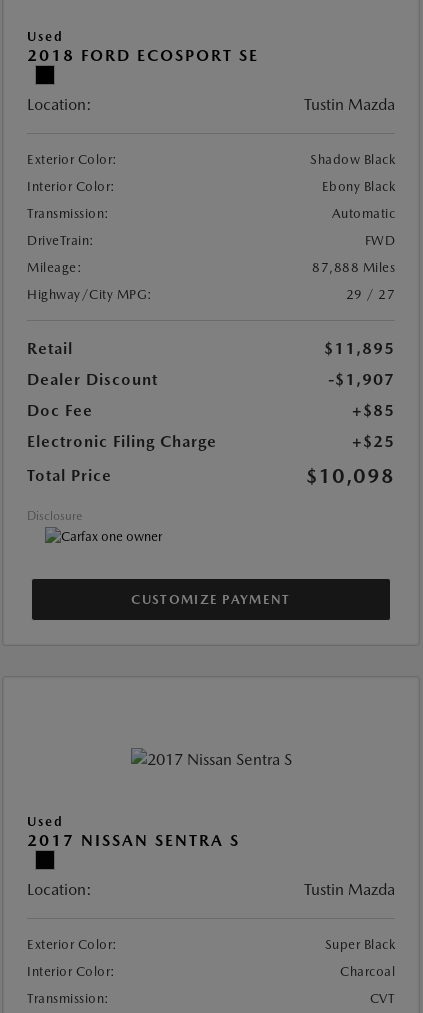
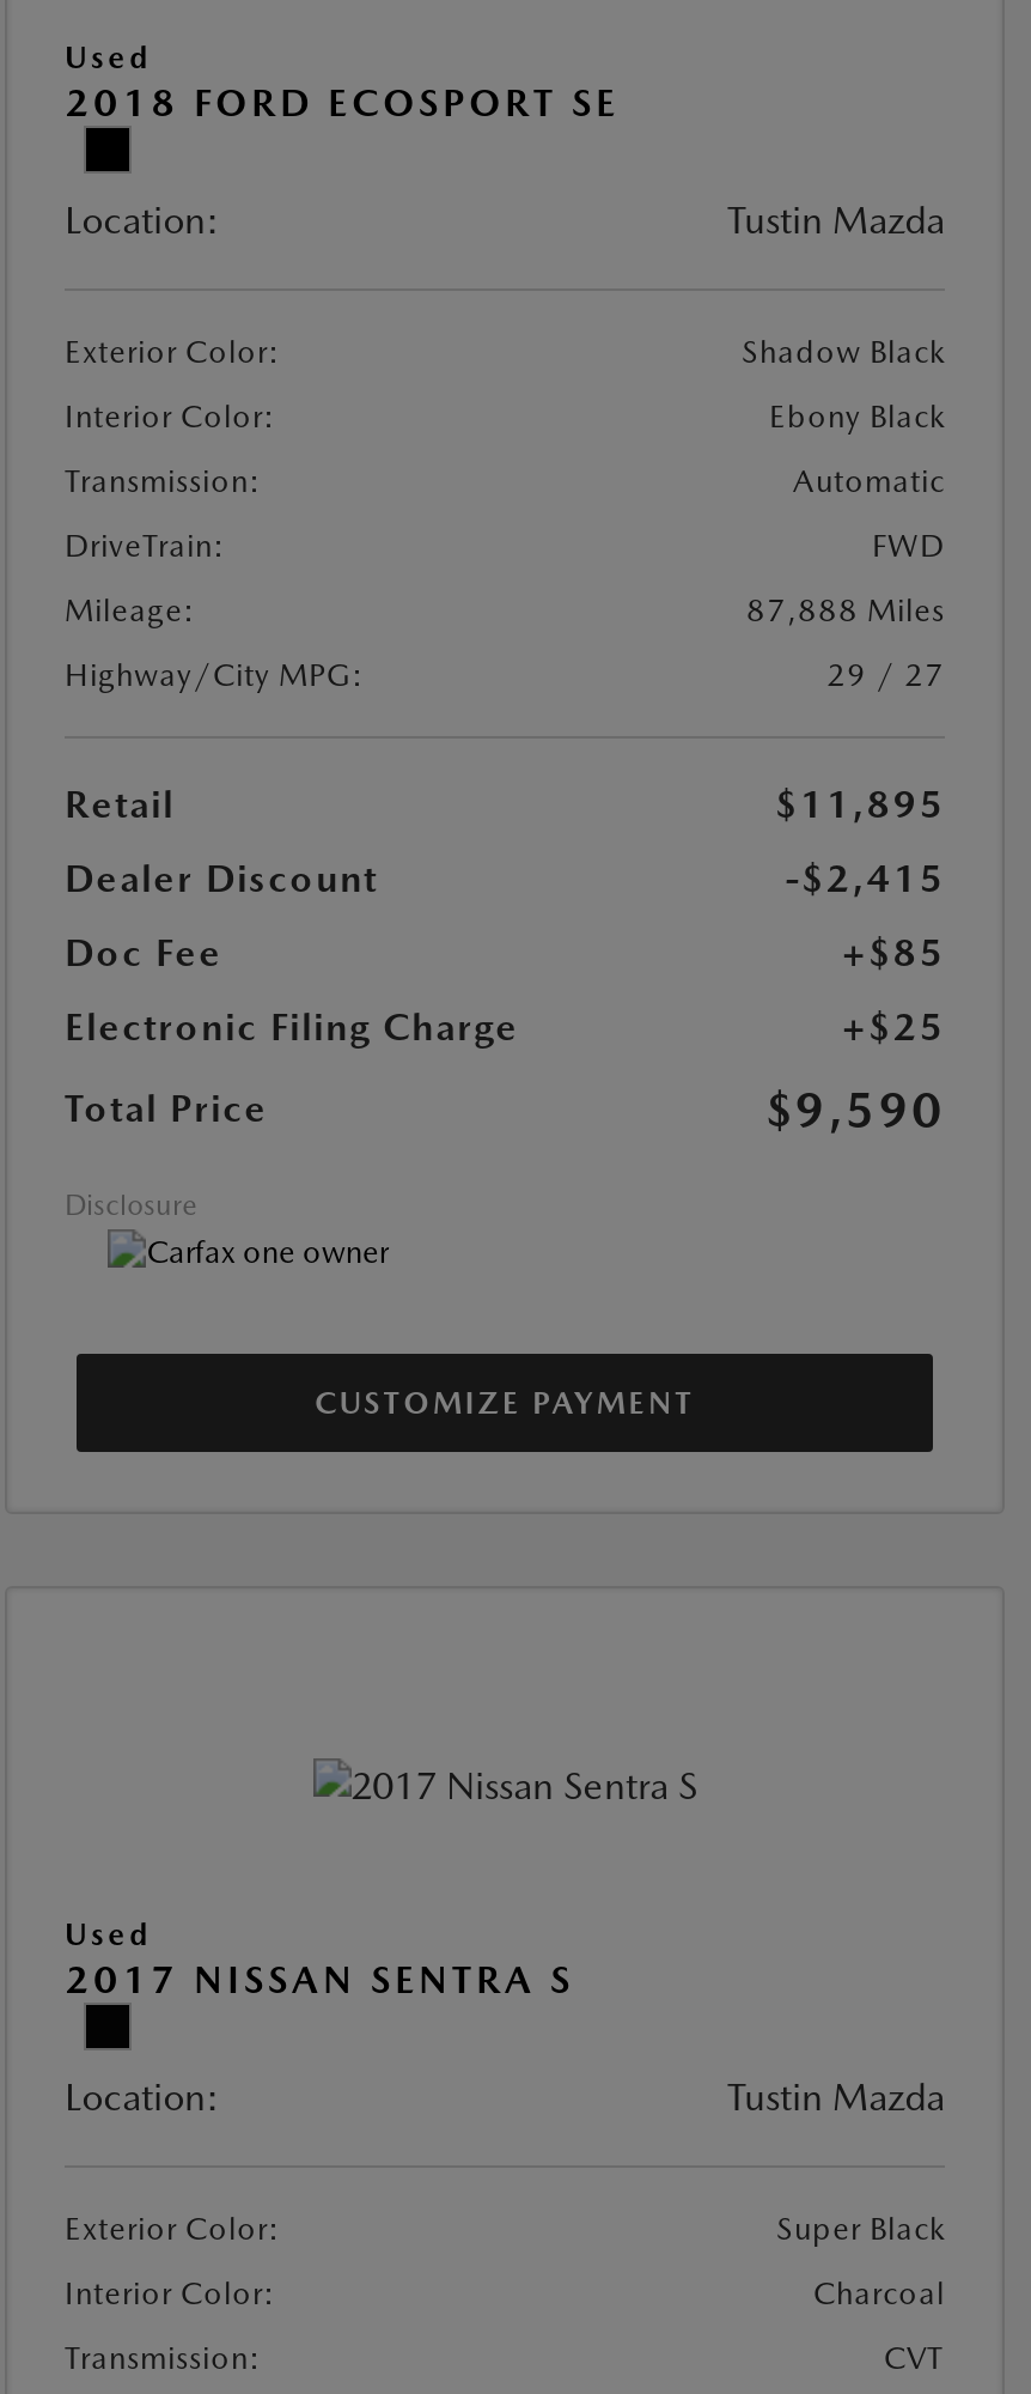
- -$1,907
+ -$2,415

- $10,098
+ $9,590
